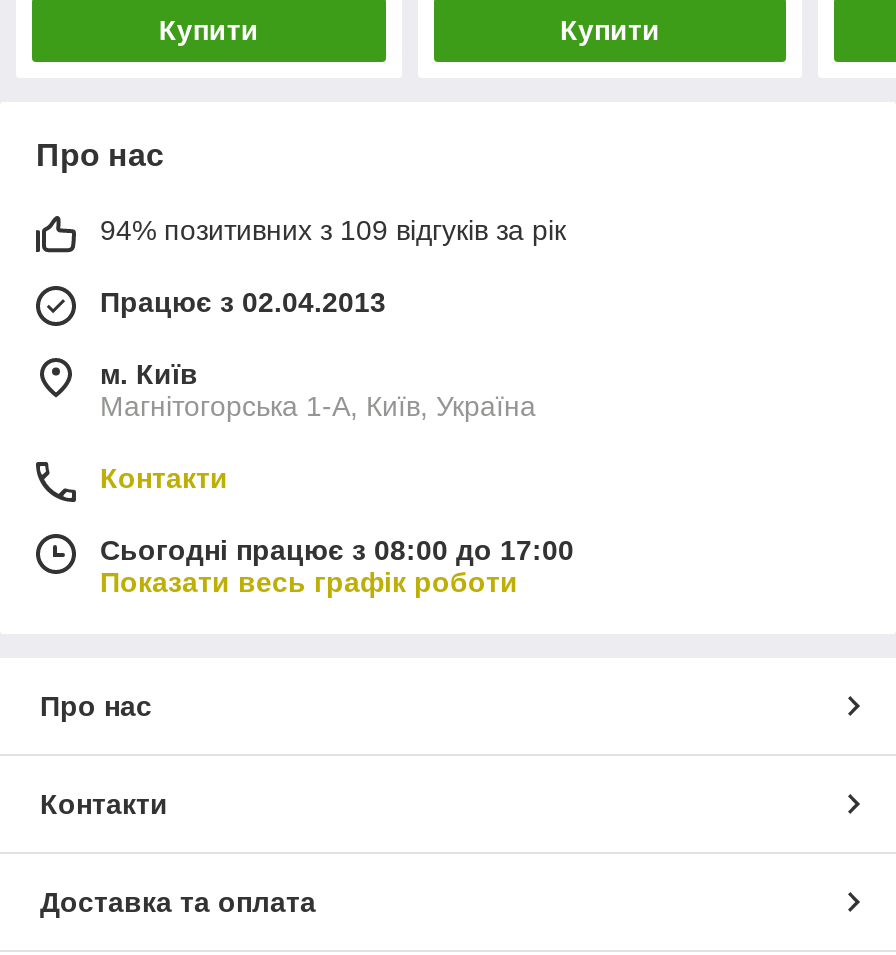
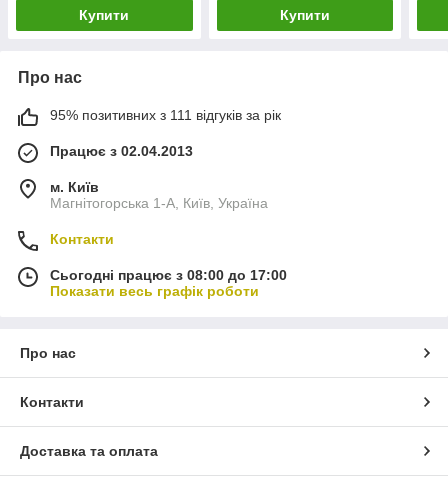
- 94% позитивних з 109 відгуків за рік
+ 95% позитивних з 111 відгуків за рік
